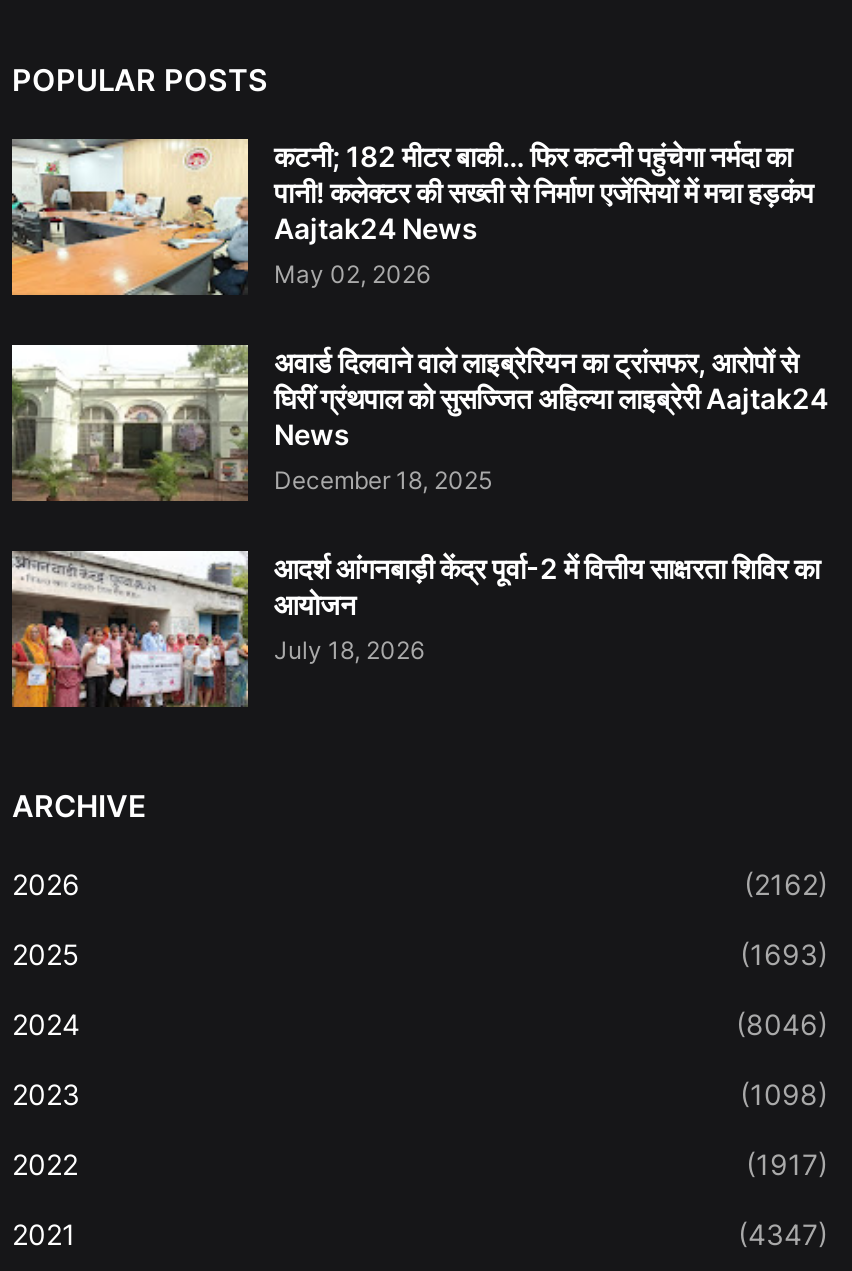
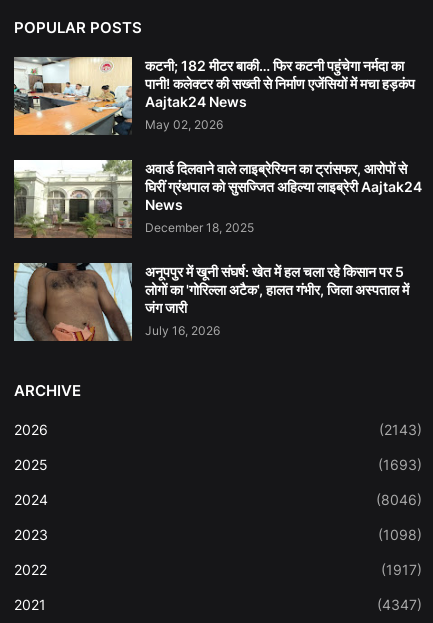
- [image]
- आदर्श आंगनबाड़ी केंद्र पूर्वा-2 में वित्तीय साक्षरता शिविर का
- आयोजन
- July 18, 2026
+ [image]
+ अनूपपुर में खूनी संघर्ष: खेत में हल चला रहे किसान पर 5
+ लोगों का 'गोरिल्ला अटैक', हालत गंभीर, जिला अस्पताल में
+ जंग जारी
+ July 16, 2026

- (2162)
+ (2143)
